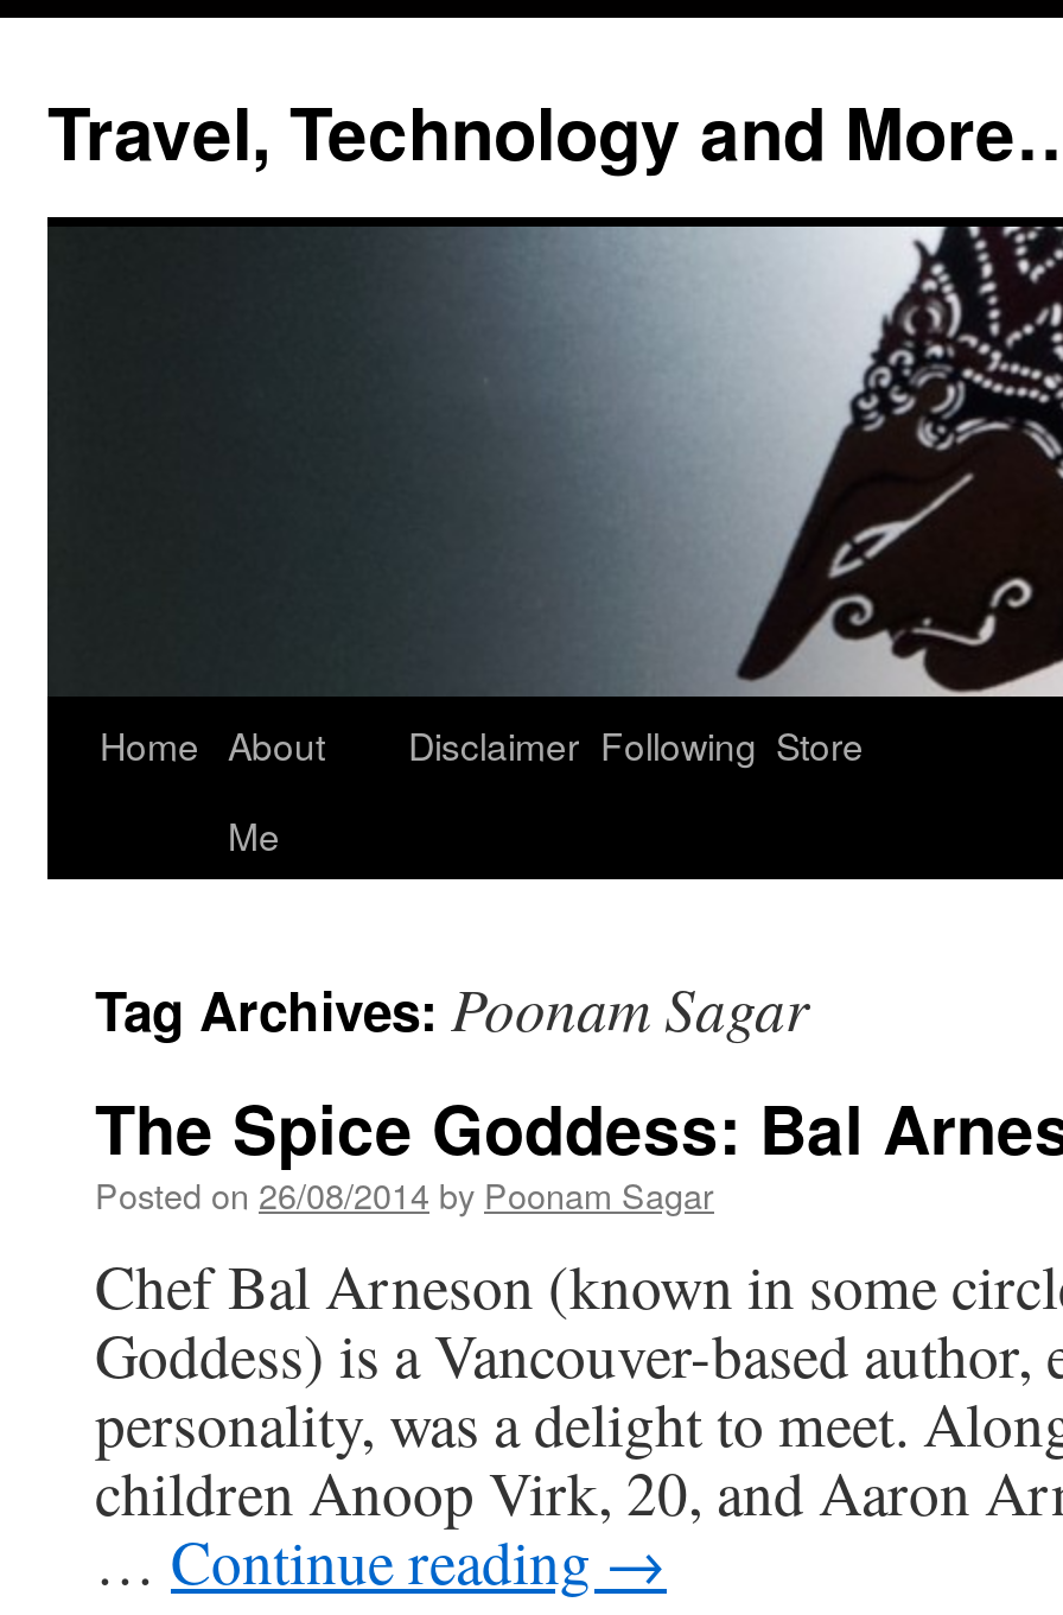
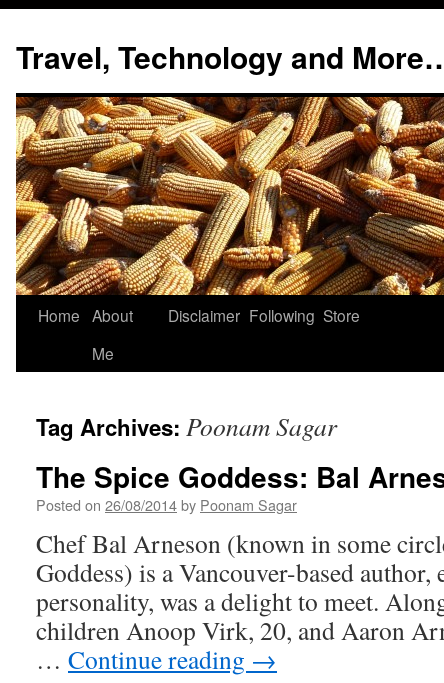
- [image]
+ [image]
